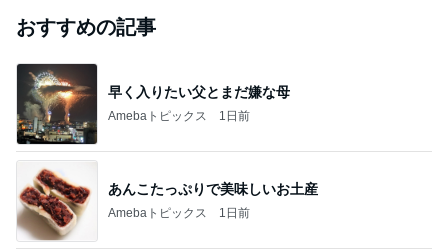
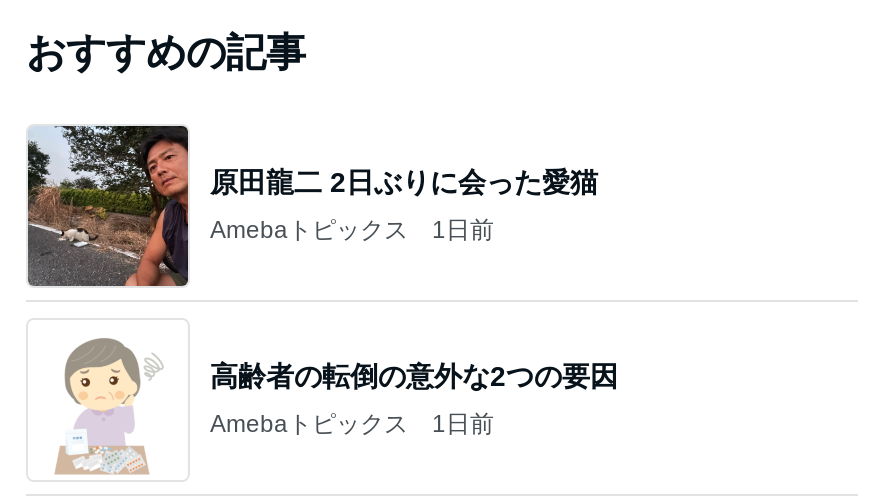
- [image]
- 早く入りたい父とまだ嫌な母
+ [image]
+ 原田龍二 2日ぶりに会った愛猫

- [image]
- あんこたっぷりで美味しいお土産
+ [image]
+ 高齢者の転倒の意外な2つの要因
